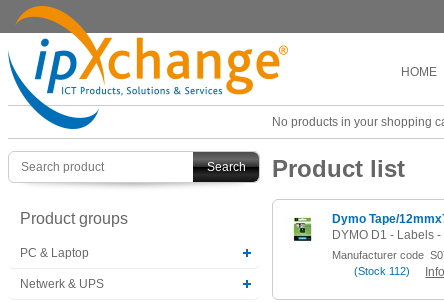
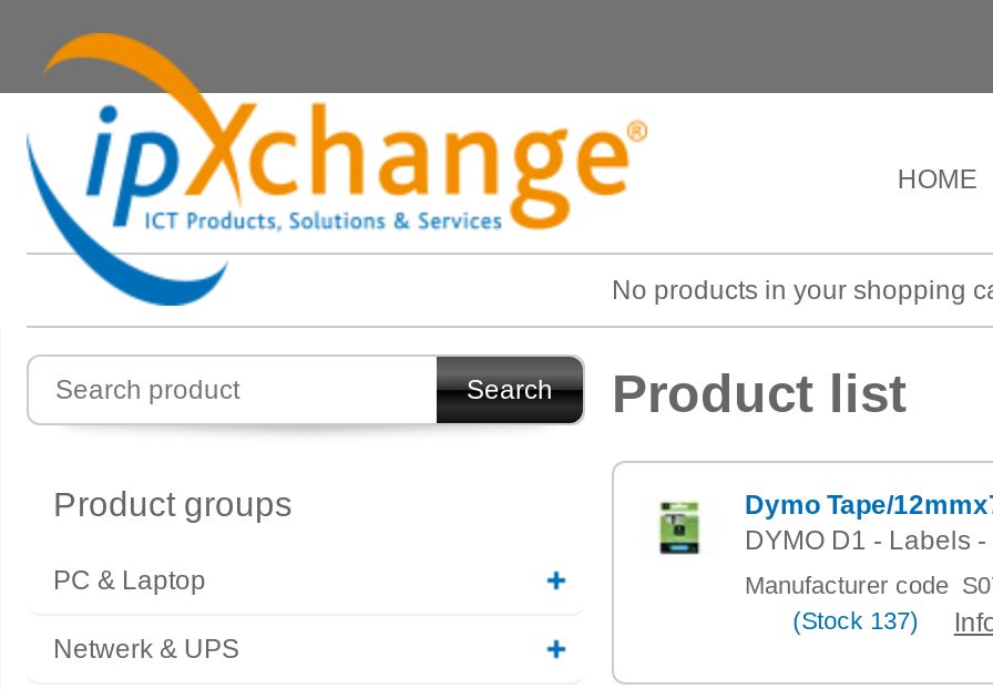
- (Stock 112)
+ (Stock 137)
